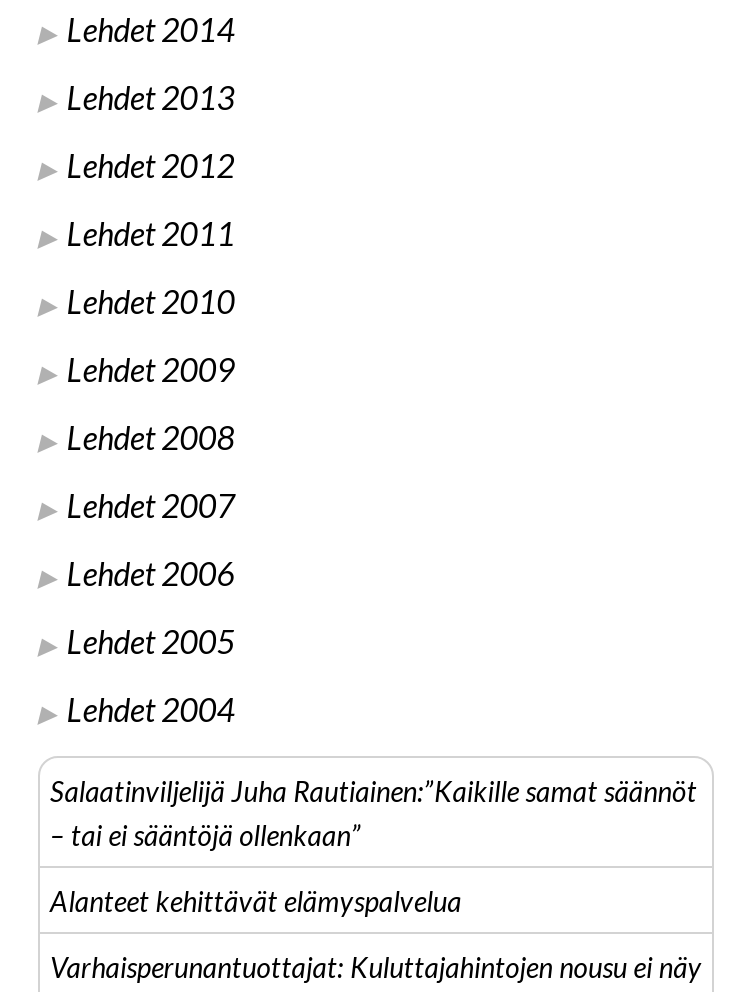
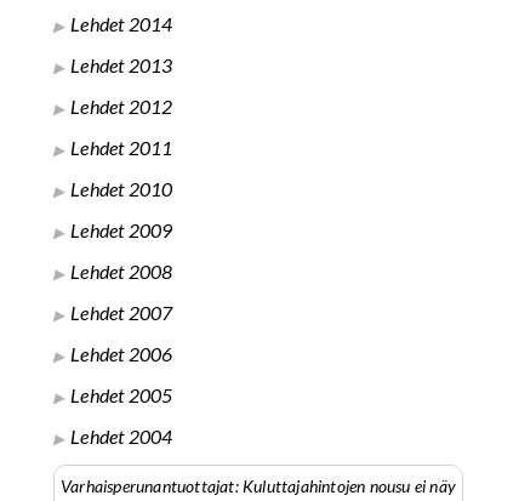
- Salaatinviljelijä Juha Rautiainen:”Kaikille samat säännöt
- – tai ei sääntöjä ollenkaan”
- Alanteet kehittävät elämyspalvelua
